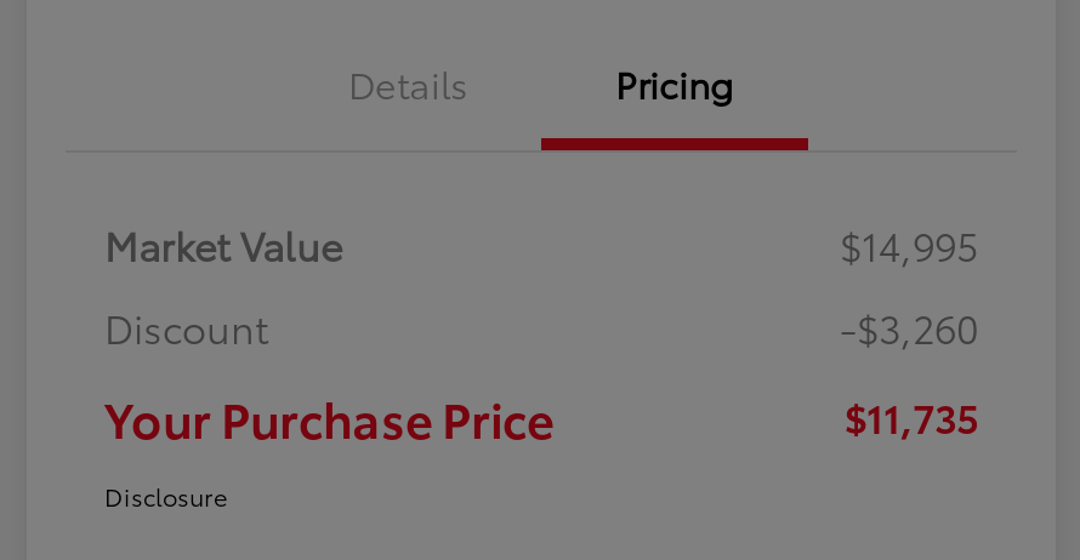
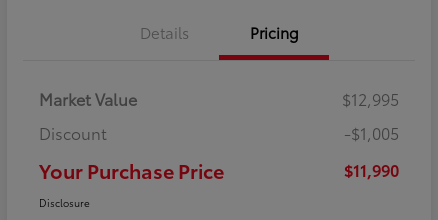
- $14,995
+ $12,995

- -$3,260
+ -$1,005

- $11,735
+ $11,990
